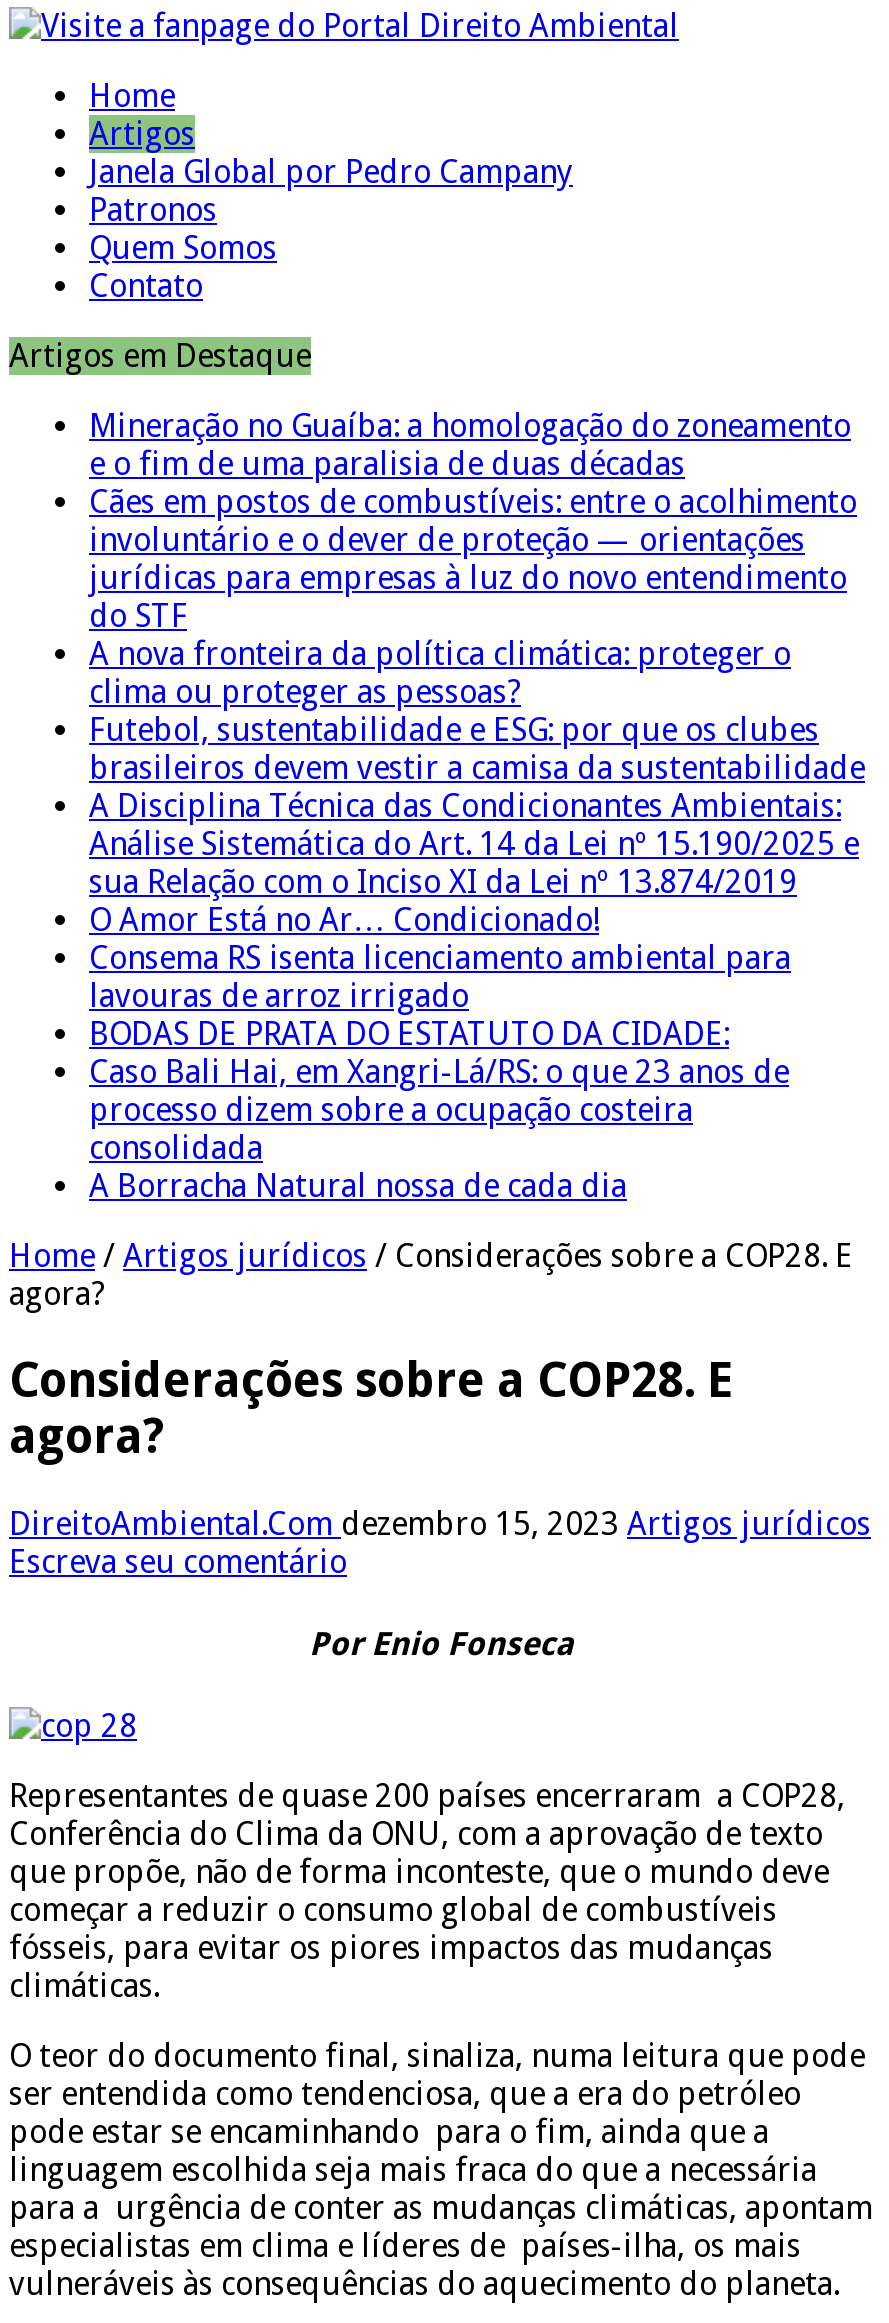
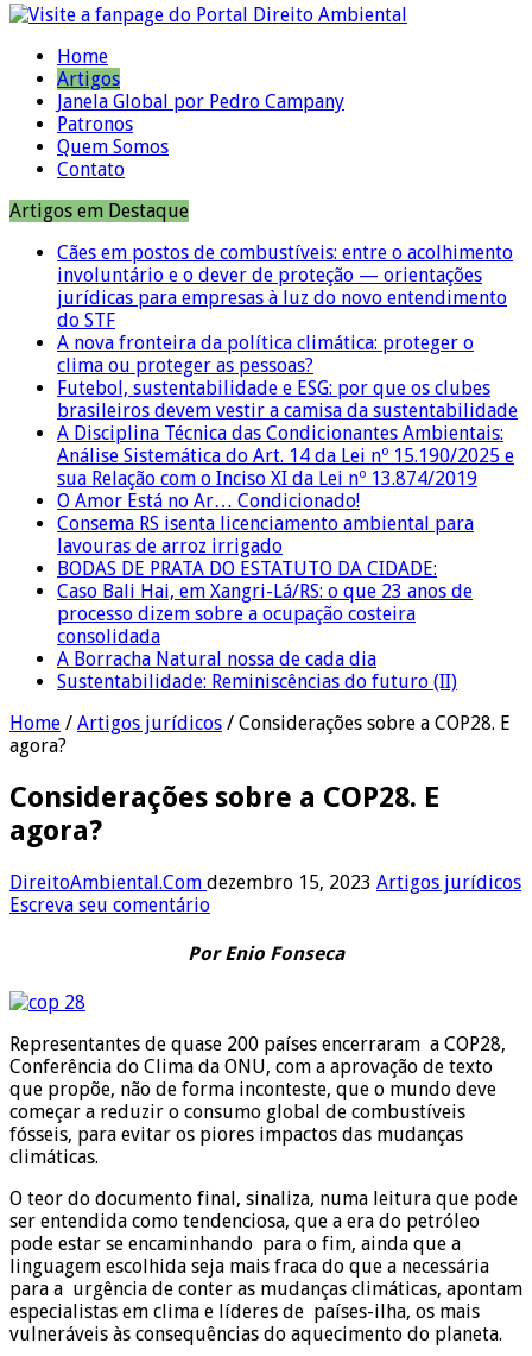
- Mineração no Guaíba: a homologação do zoneamento
- e o fim de uma paralisia de duas décadas

moved up: Cães em postos de combustíveis: entre o acolhimento | involuntário e o dever de proteção — orientações | jurídicas para empresas à luz do novo entendimento | ... | consolidada | A Borracha Natural nossa de cada dia

+ Sustentabilidade: Reminiscências do futuro (II)
